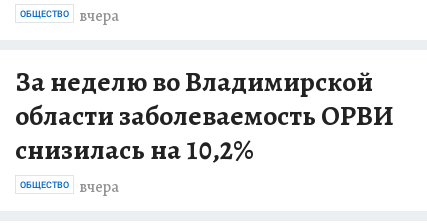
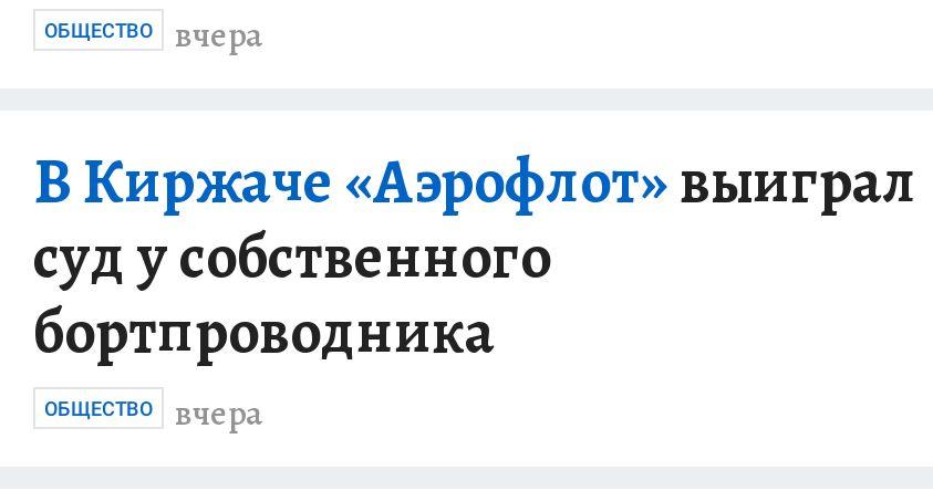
- За неделю во Владимирской
- области заболеваемость ОРВИ
- снизилась на 10,2%
+ В Киржаче «Аэрофлот» выиграл
+ суд у собственного
+ бортпроводника
